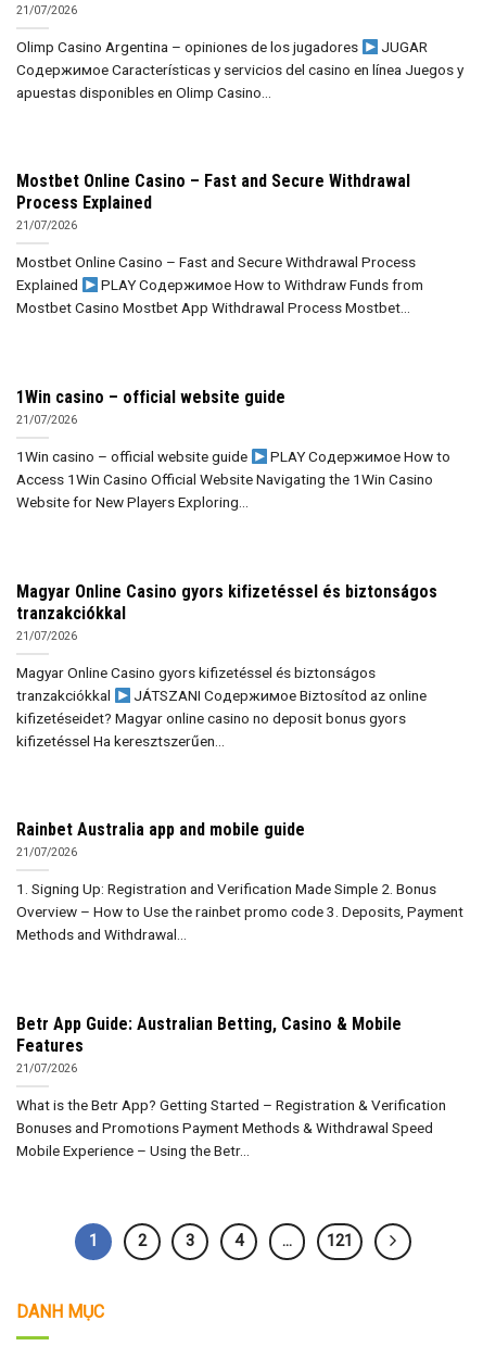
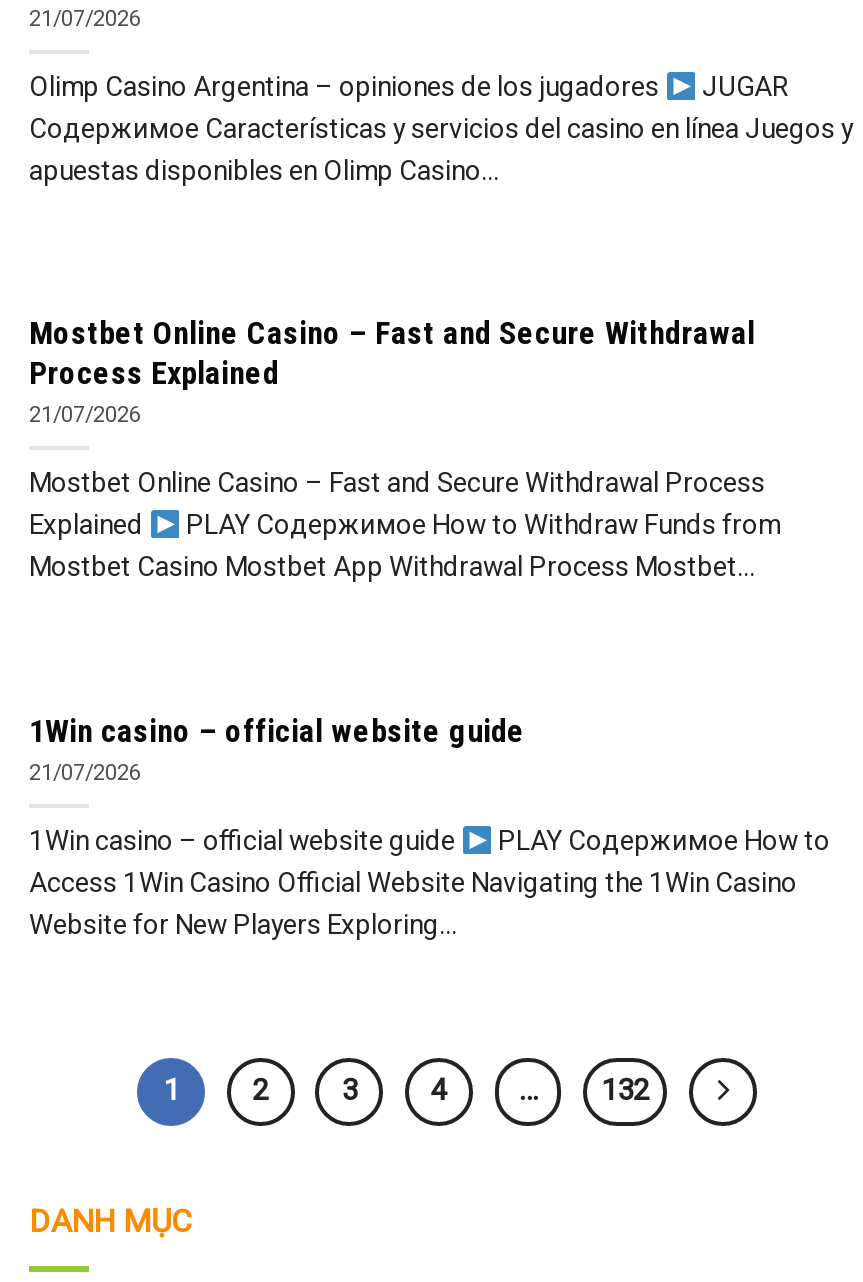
- Magyar Online Casino gyors kifizetéssel és biztonságos
- tranzakciókkal
- 21/07/2026
- Magyar Online Casino gyors kifizetéssel és biztonságos
- tranzakciókkal
- JÁTSZANI Содержимое Biztosítod az online
- kifizetéseidet? Magyar online casino no deposit bonus gyors
- kifizetéssel Ha keresztszerűen...

- Rainbet Australia app and mobile guide
- 21/07/2026
- 1. Signing Up: Registration and Verification Made Simple 2. Bonus
- Overview – How to Use the rainbet promo code 3. Deposits, Payment
- Methods and Withdrawal...

- Betr App Guide: Australian Betting, Casino & Mobile
- Features
- 21/07/2026
- What is the Betr App? Getting Started – Registration & Verification
- Bonuses and Promotions Payment Methods & Withdrawal Speed
- Mobile Experience – Using the Betr...

- 121
+ 132
